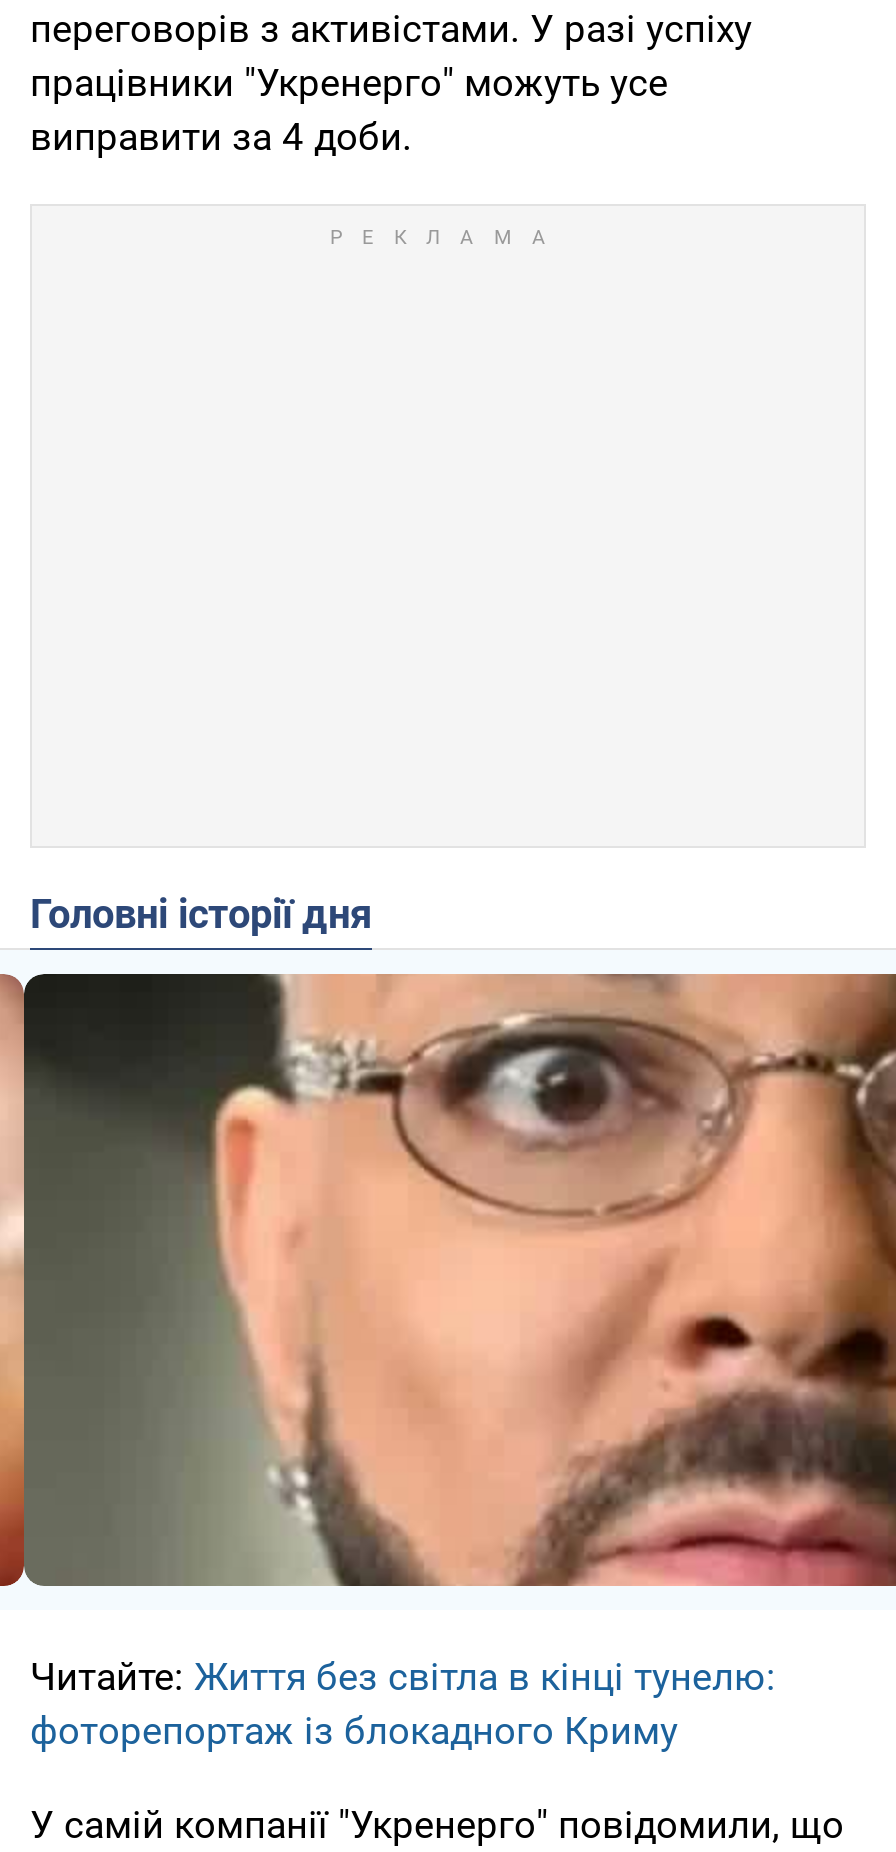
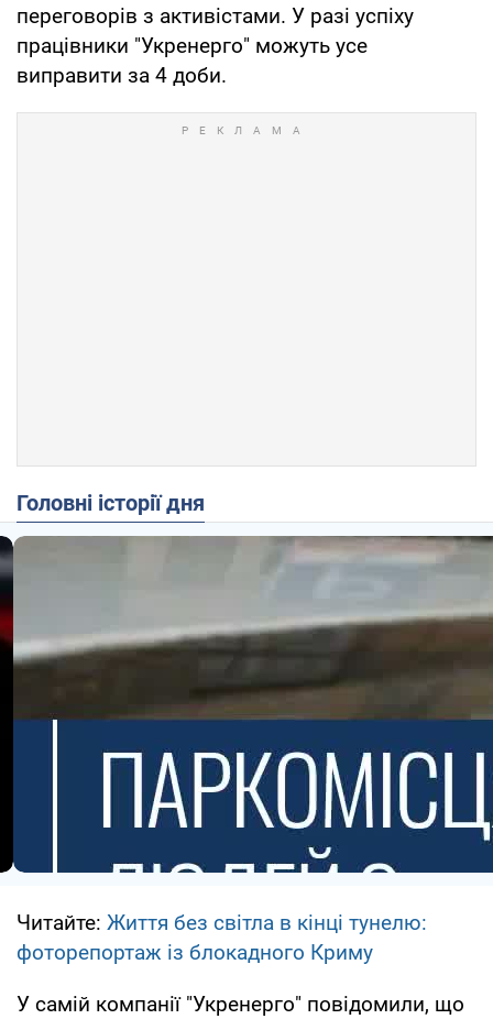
- [image]
+ [image]
